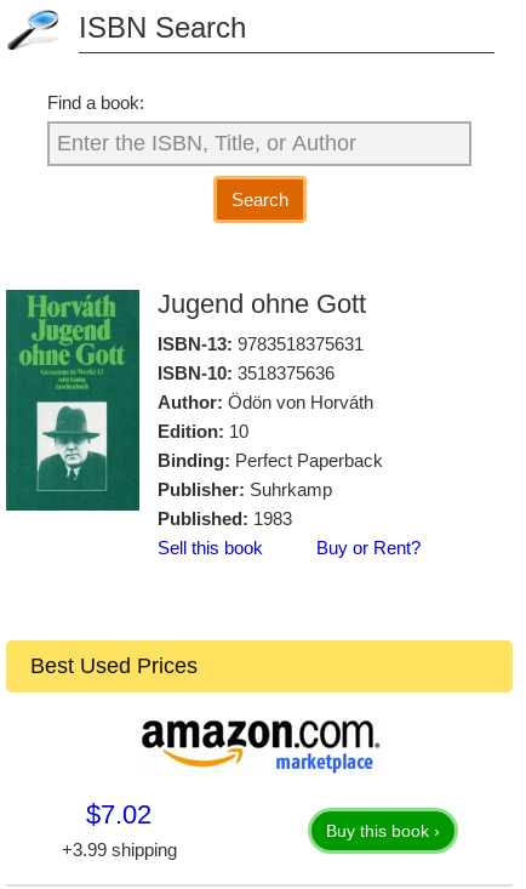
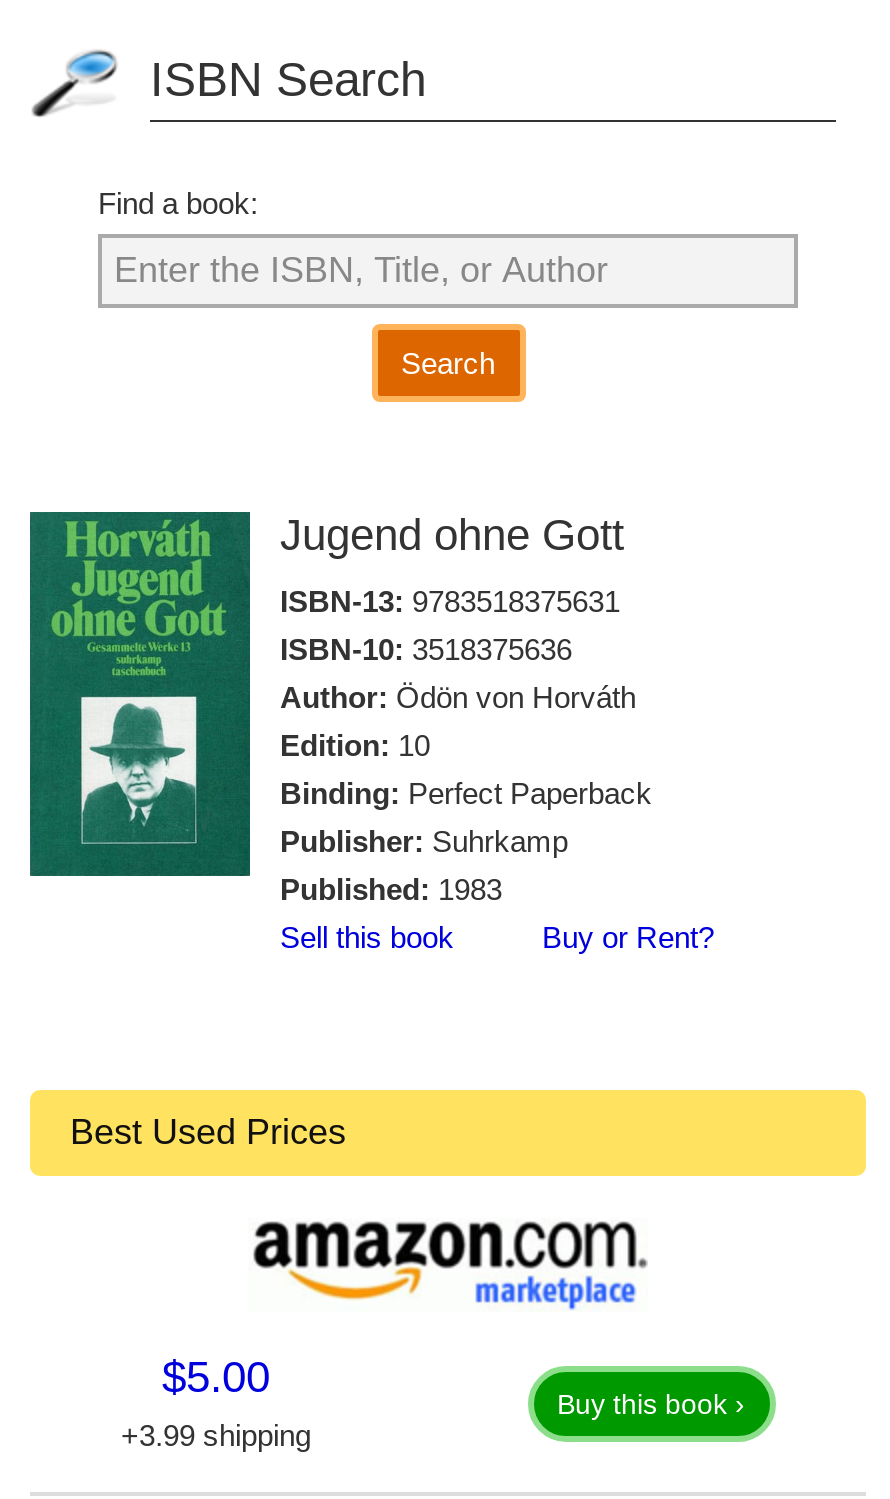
- $7.02
+ $5.00
